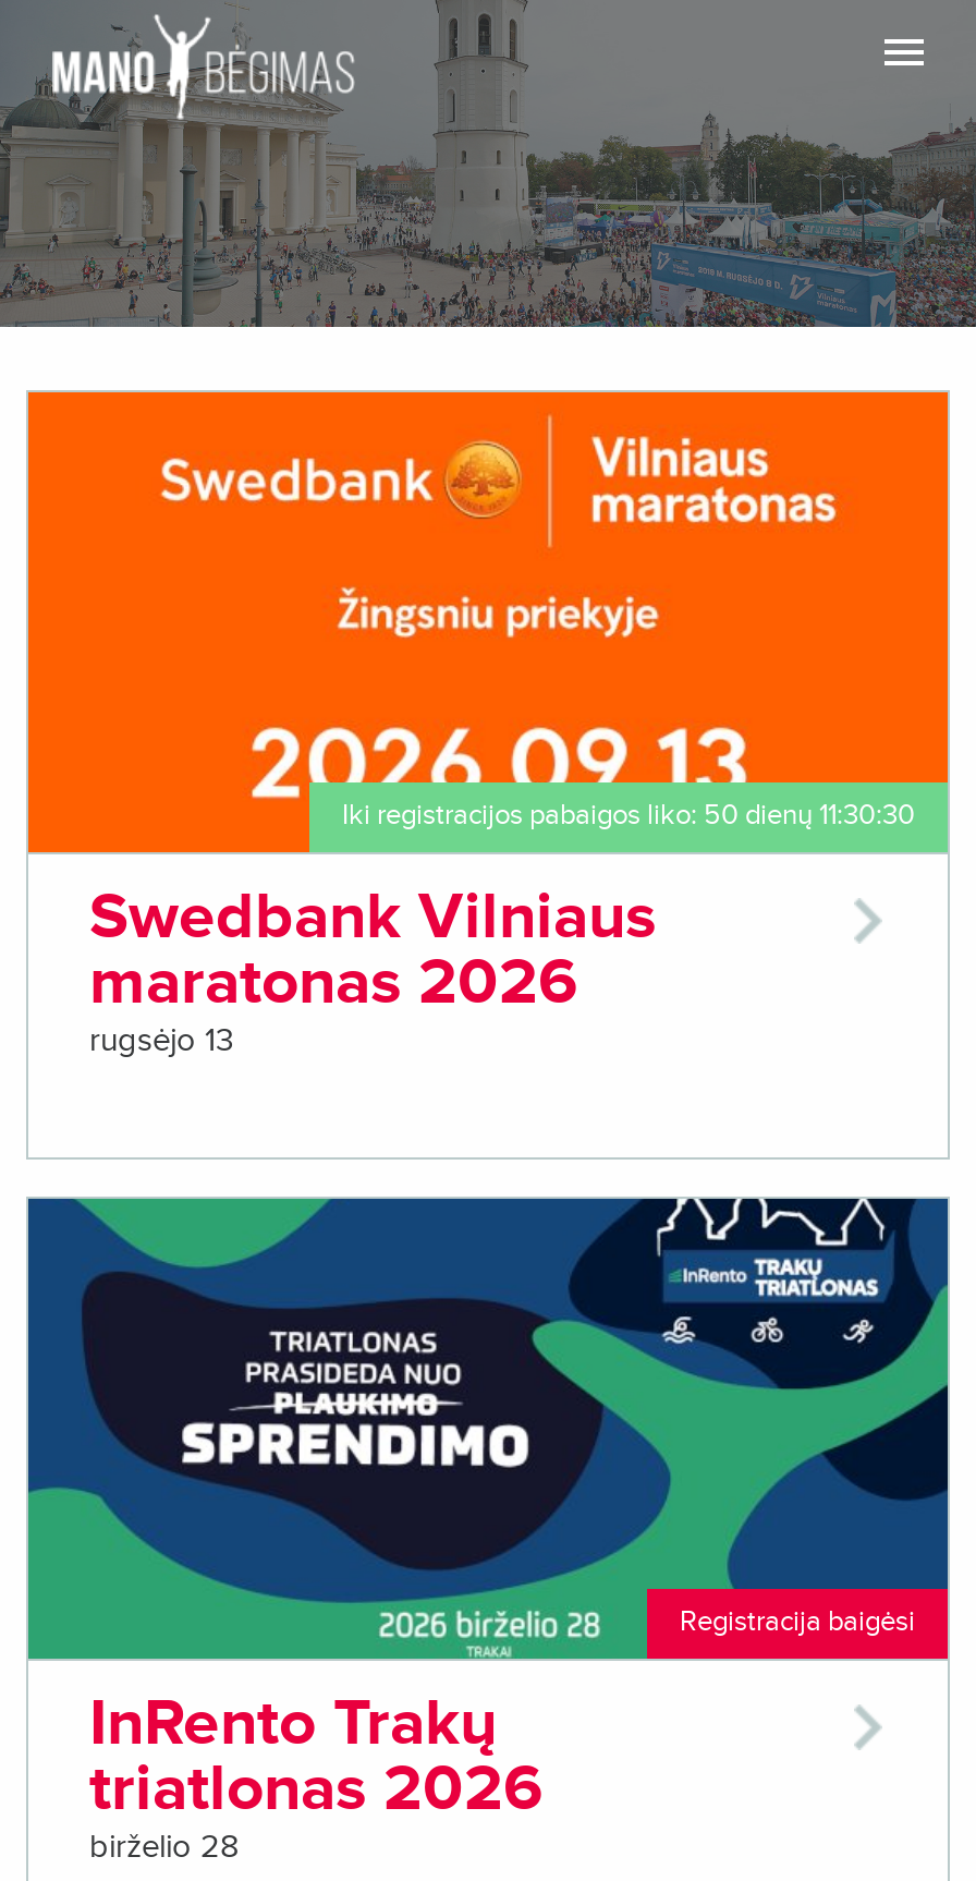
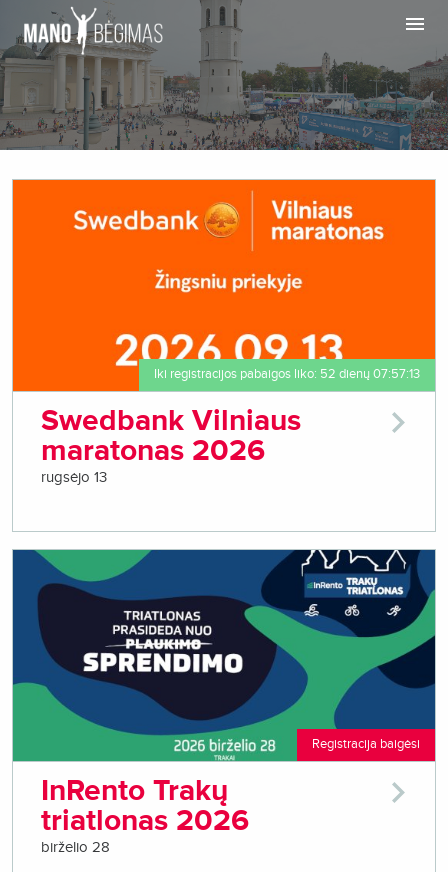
- Iki registracijos pabaigos liko: 50 dienų 11:30:30
+ Iki registracijos pabaigos liko: 52 dienų 07:57:13
